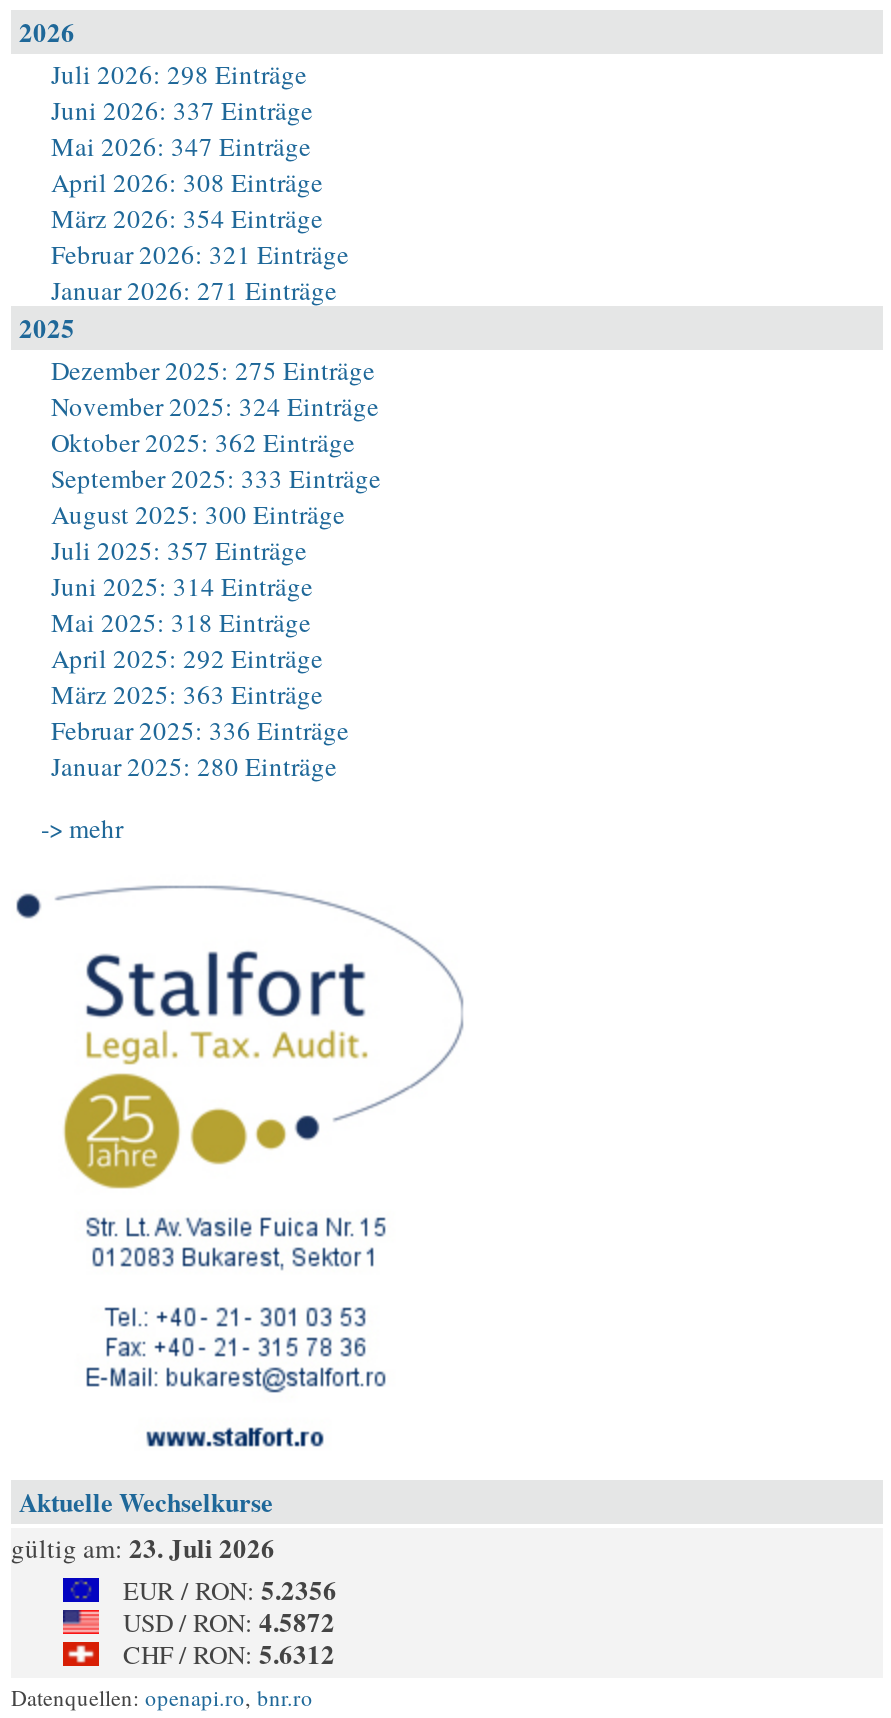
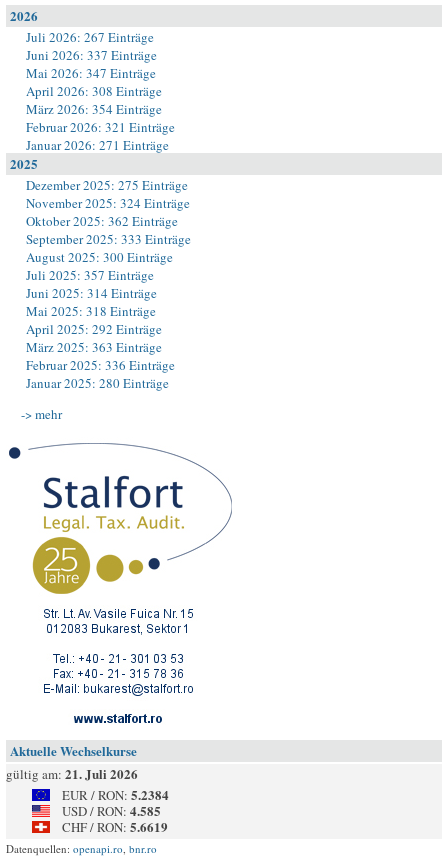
- Juli 2026: 298 Einträge
+ Juli 2026: 267 Einträge

- gültig am: 23. Juli 2026
+ gültig am: 21. Juli 2026

- EUR / RON: 5.2356
+ EUR / RON: 5.2384

- USD / RON: 4.5872
+ USD / RON: 4.585

- CHF / RON: 5.6312
+ CHF / RON: 5.6619
